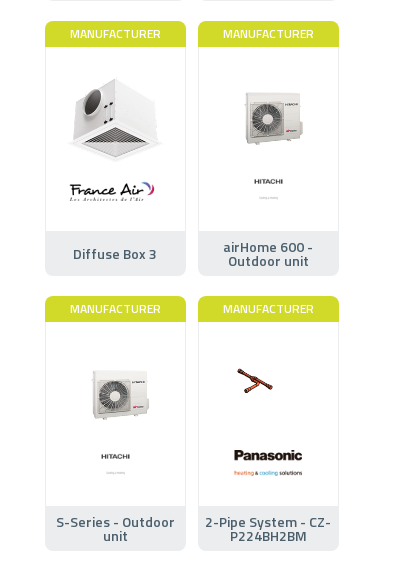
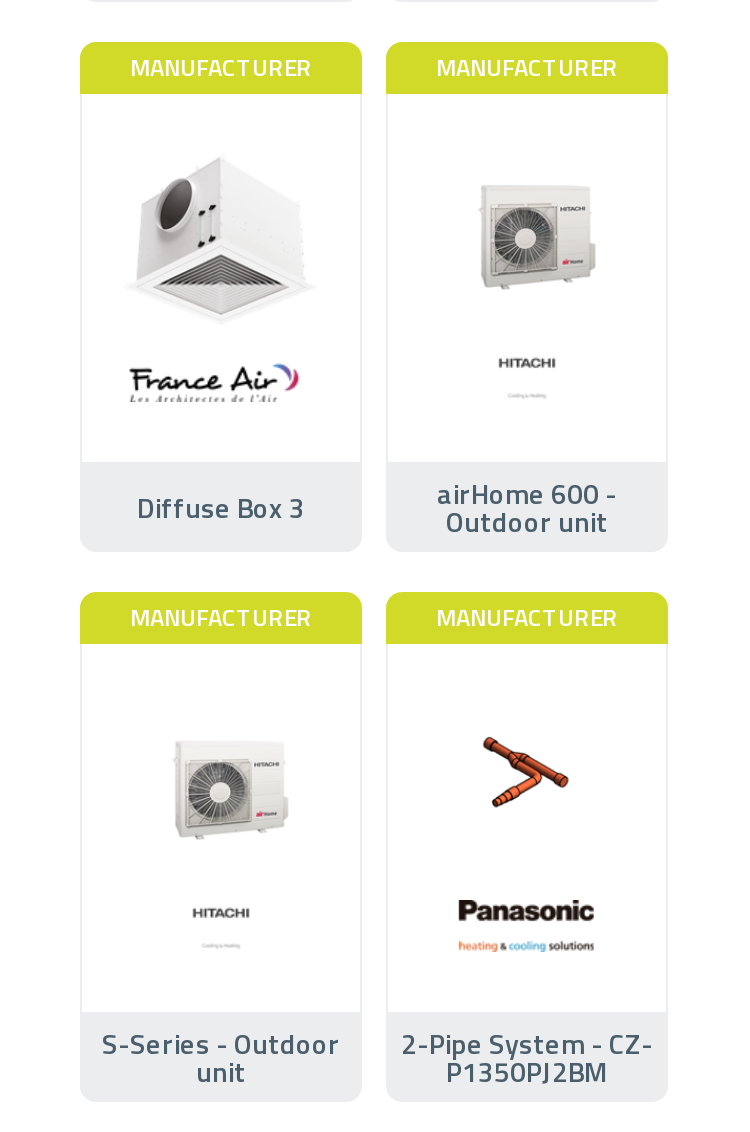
- [image]
+ [image]

- P224BH2BM
+ P1350PJ2BM
